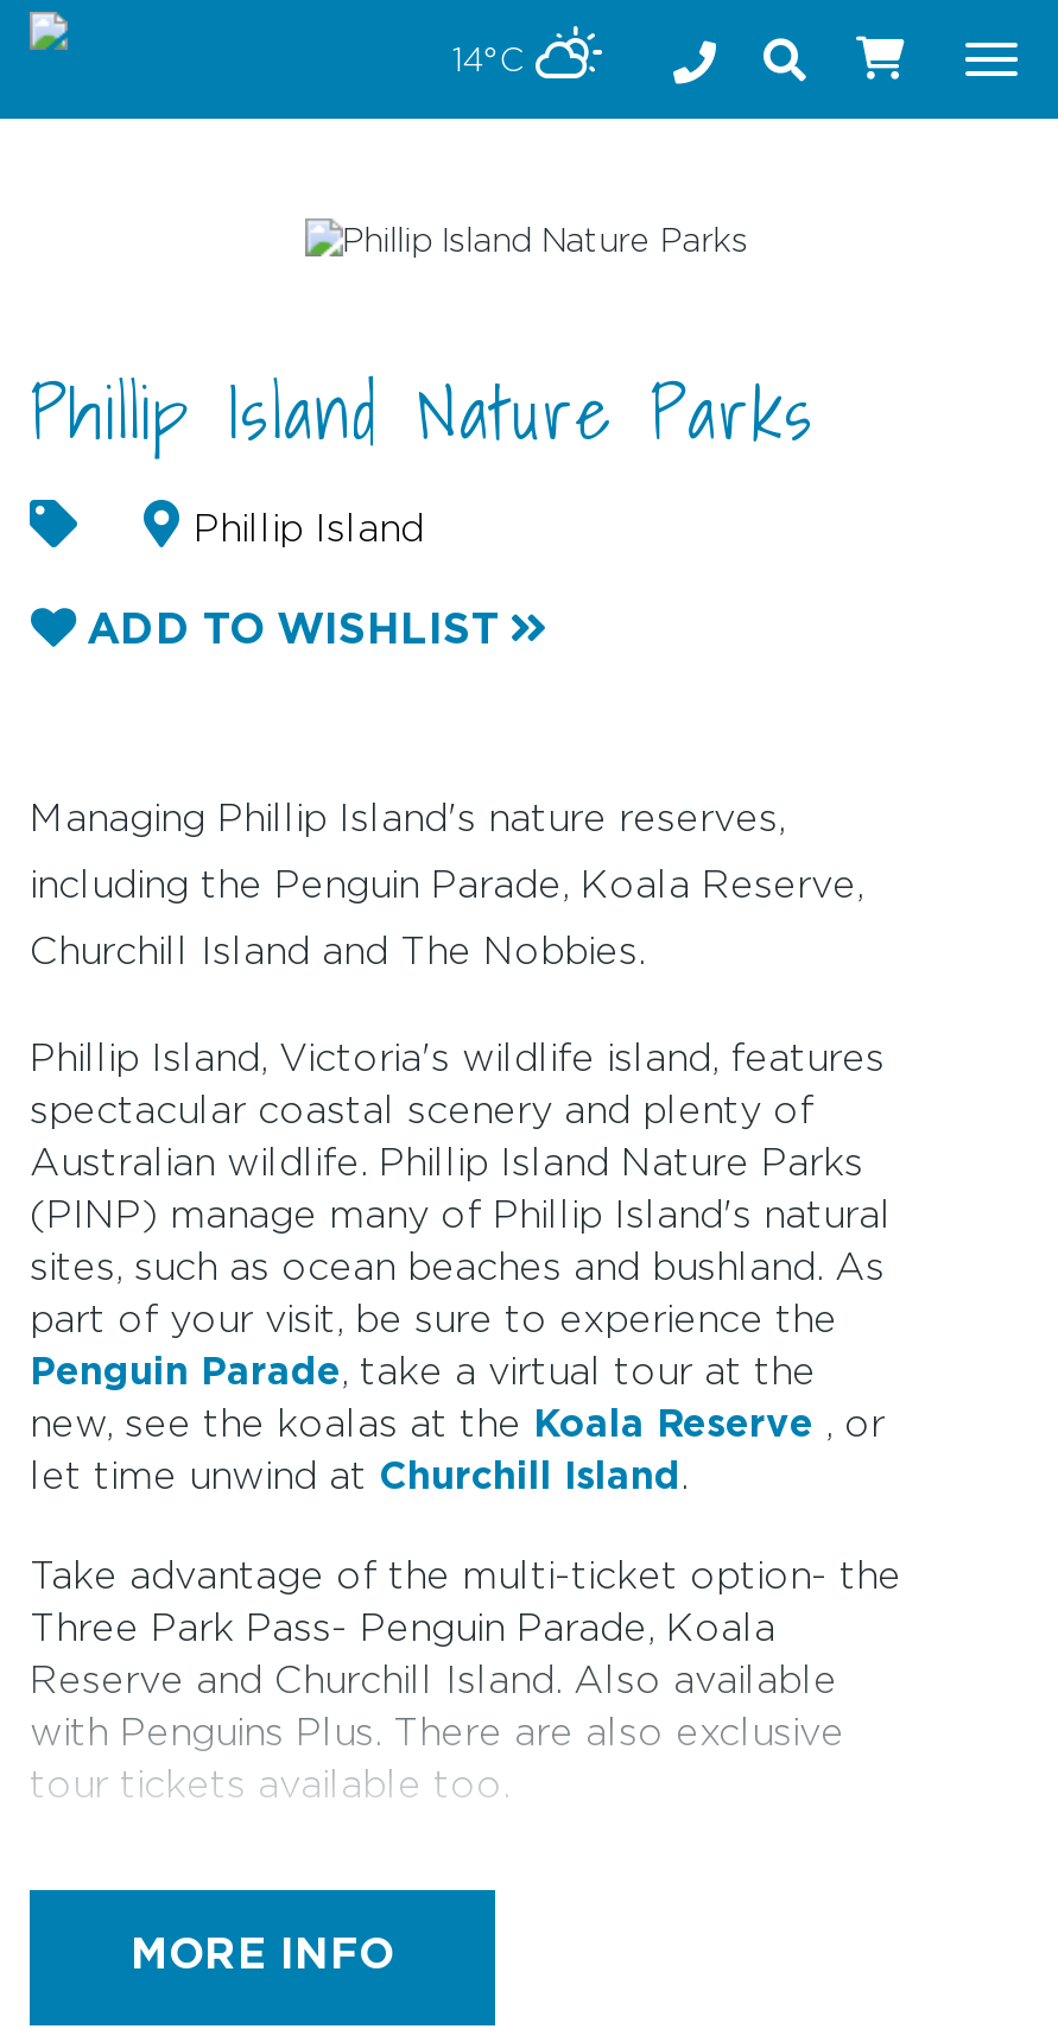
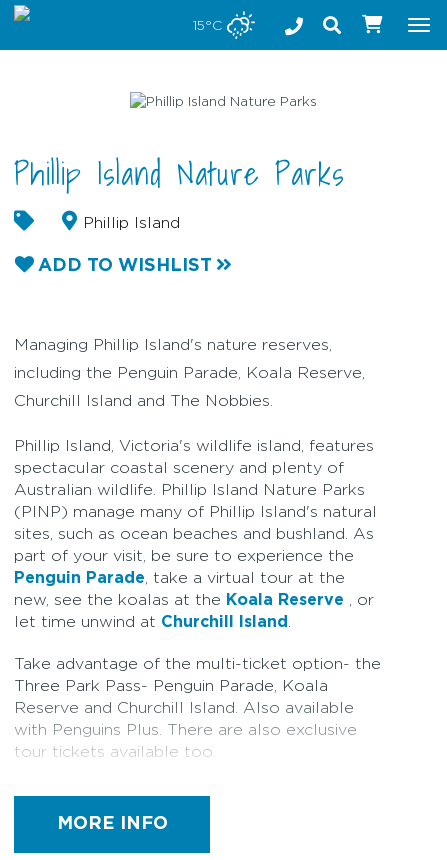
- 14°C
+ 15°C
